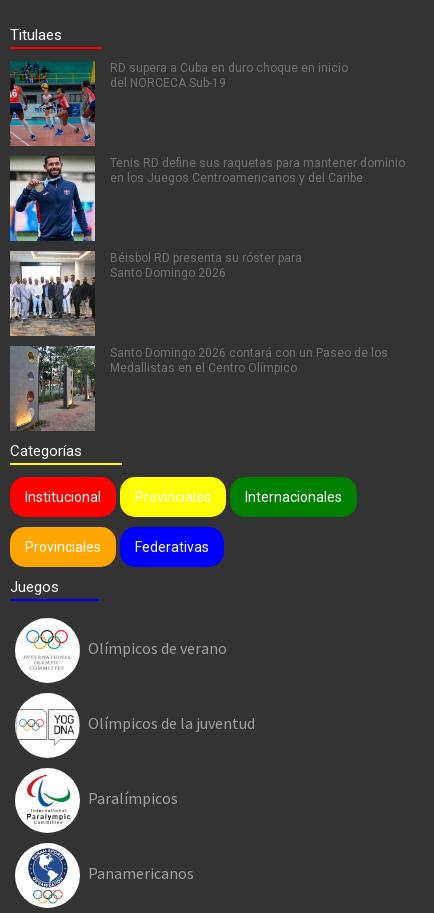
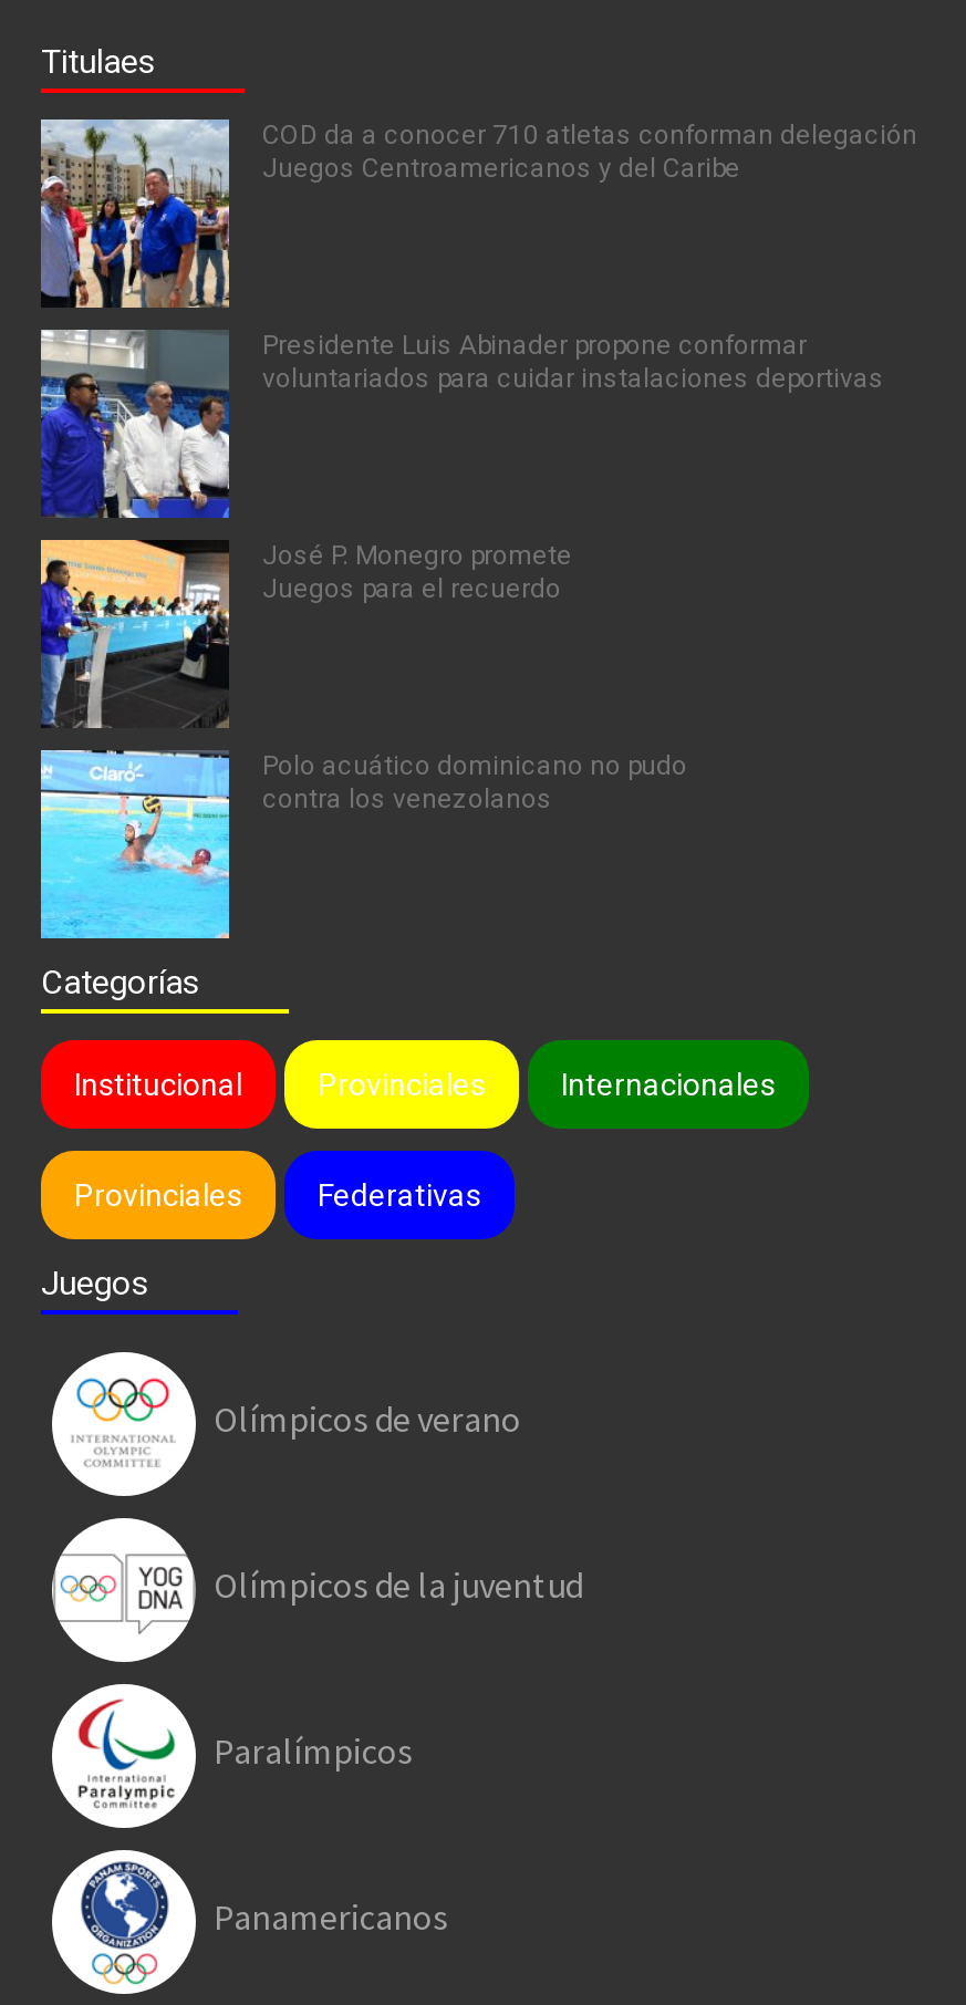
- [image]
- RD supera a Cuba en duro choque en inicio
- del NORCECA Sub-19
+ [image]
+ COD da a conocer 710 atletas conforman delegación
+ Juegos Centroamericanos y del Caribe

- [image]
- Tenis RD define sus raquetas para mantener dominio
- en los Juegos Centroamericanos y del Caribe
+ [image]
+ Presidente Luis Abinader propone conformar
+ voluntariados para cuidar instalaciones deportivas

- [image]
- Béisbol RD presenta su róster para
- Santo Domingo 2026
+ [image]
+ José P. Monegro promete
+ Juegos para el recuerdo

- [image]
- Santo Domingo 2026 contará con un Paseo de los
- Medallistas en el Centro Olímpico
+ [image]
+ Polo acuático dominicano no pudo
+ contra los venezolanos
